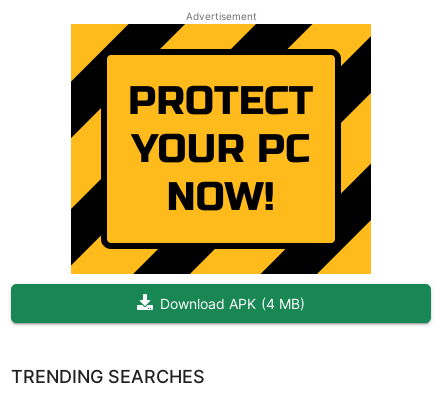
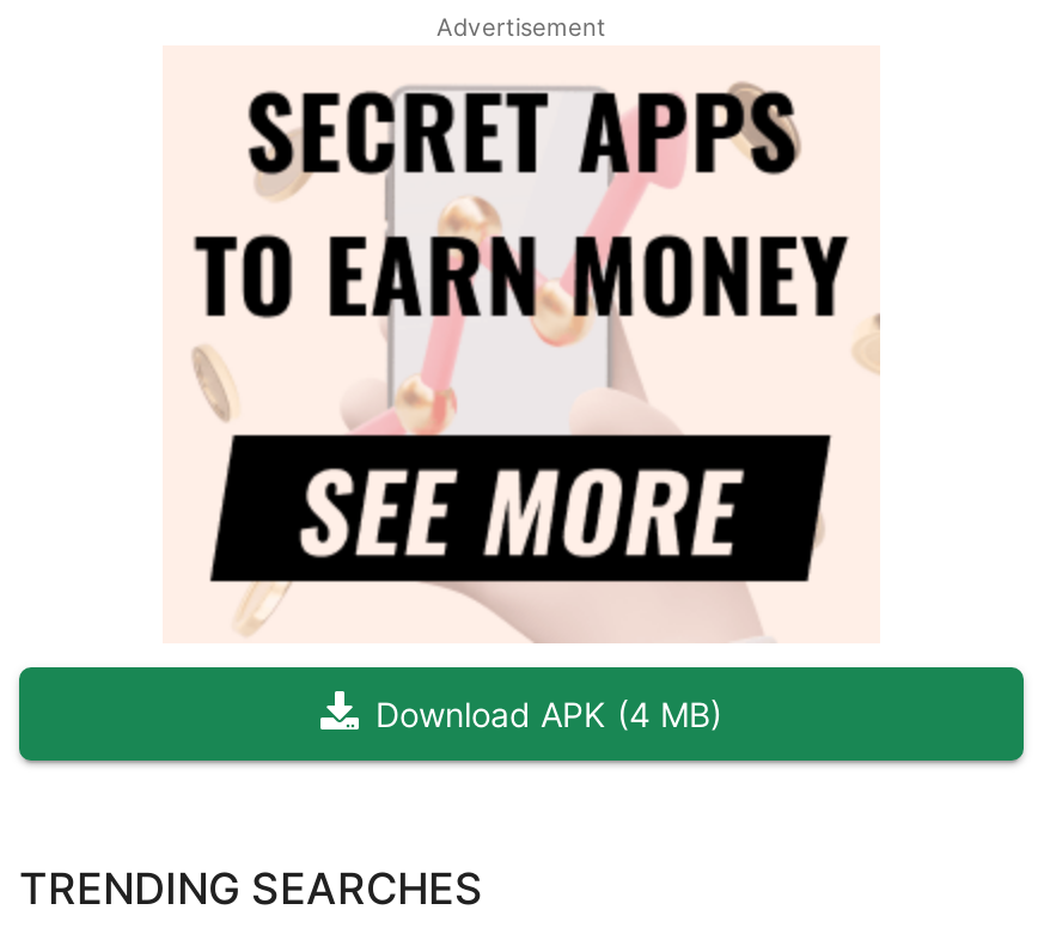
- [image]
+ [image]
